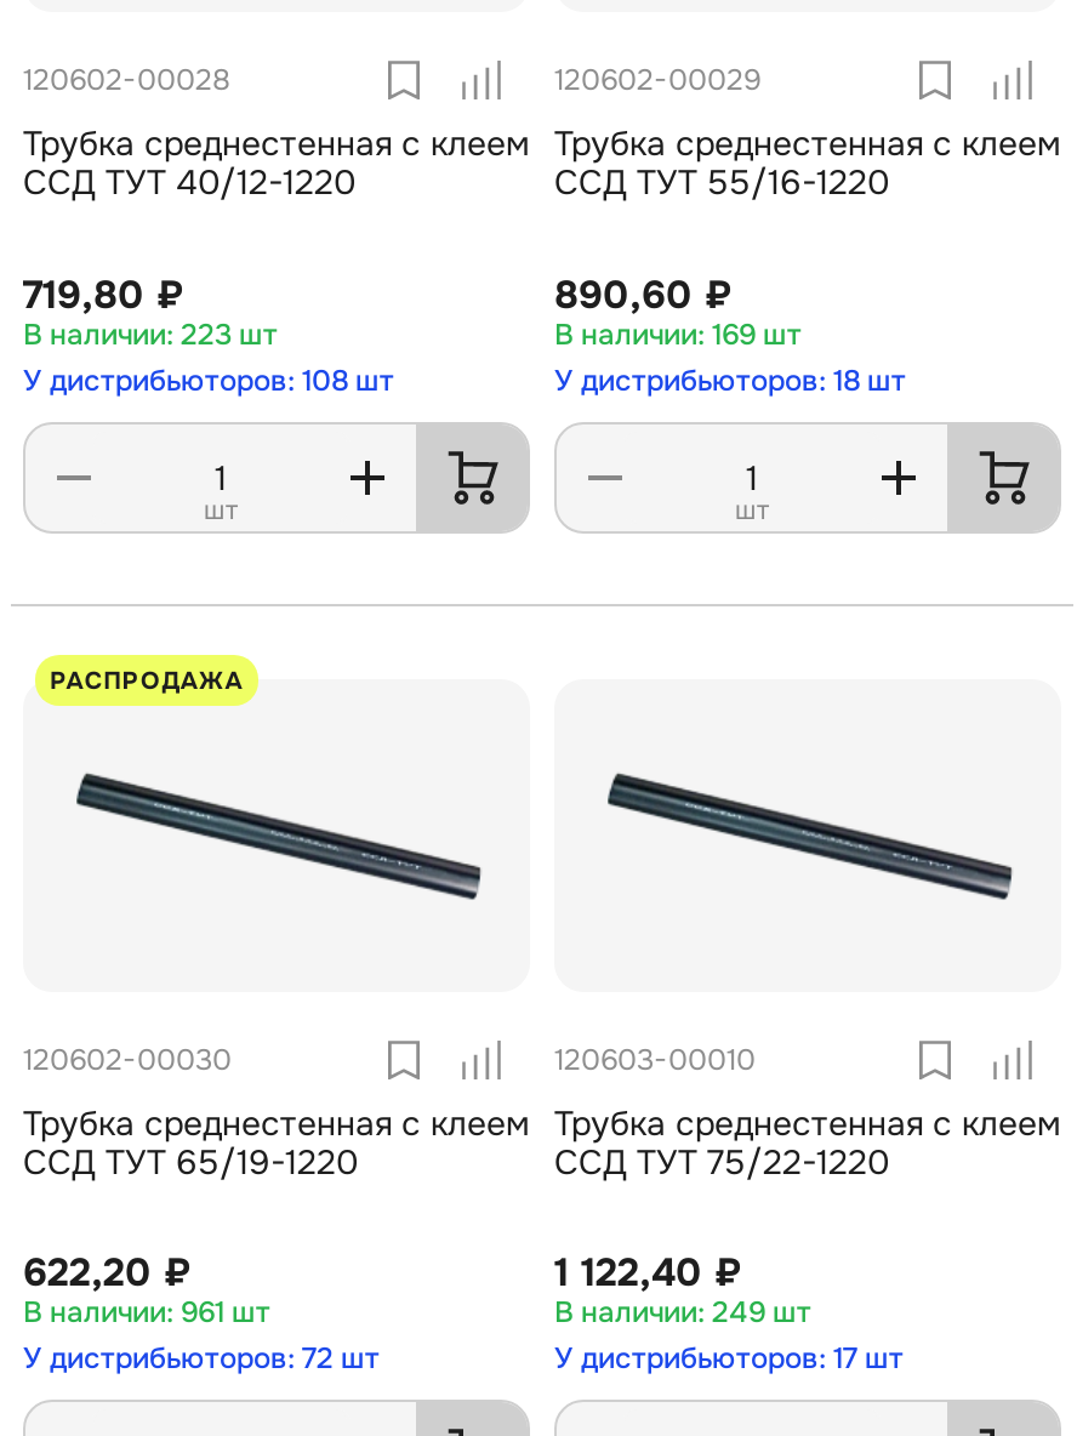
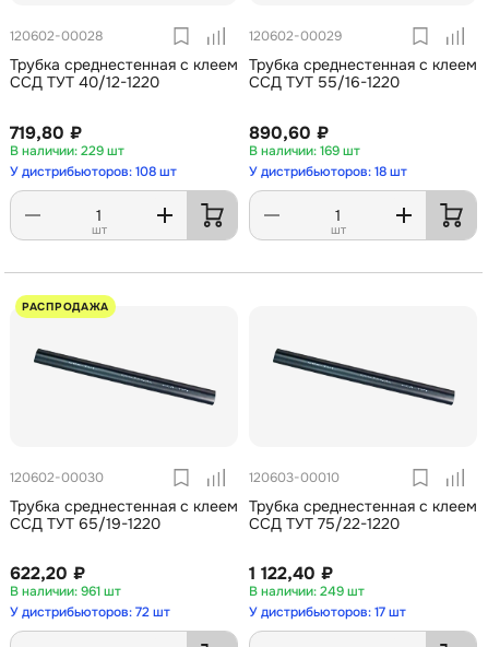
- 223 шт
+ 229 шт
